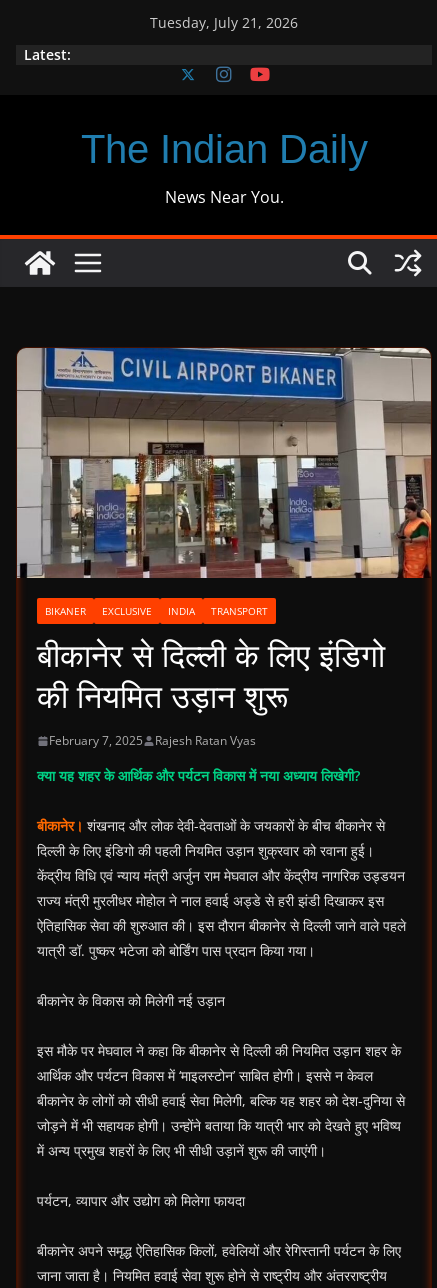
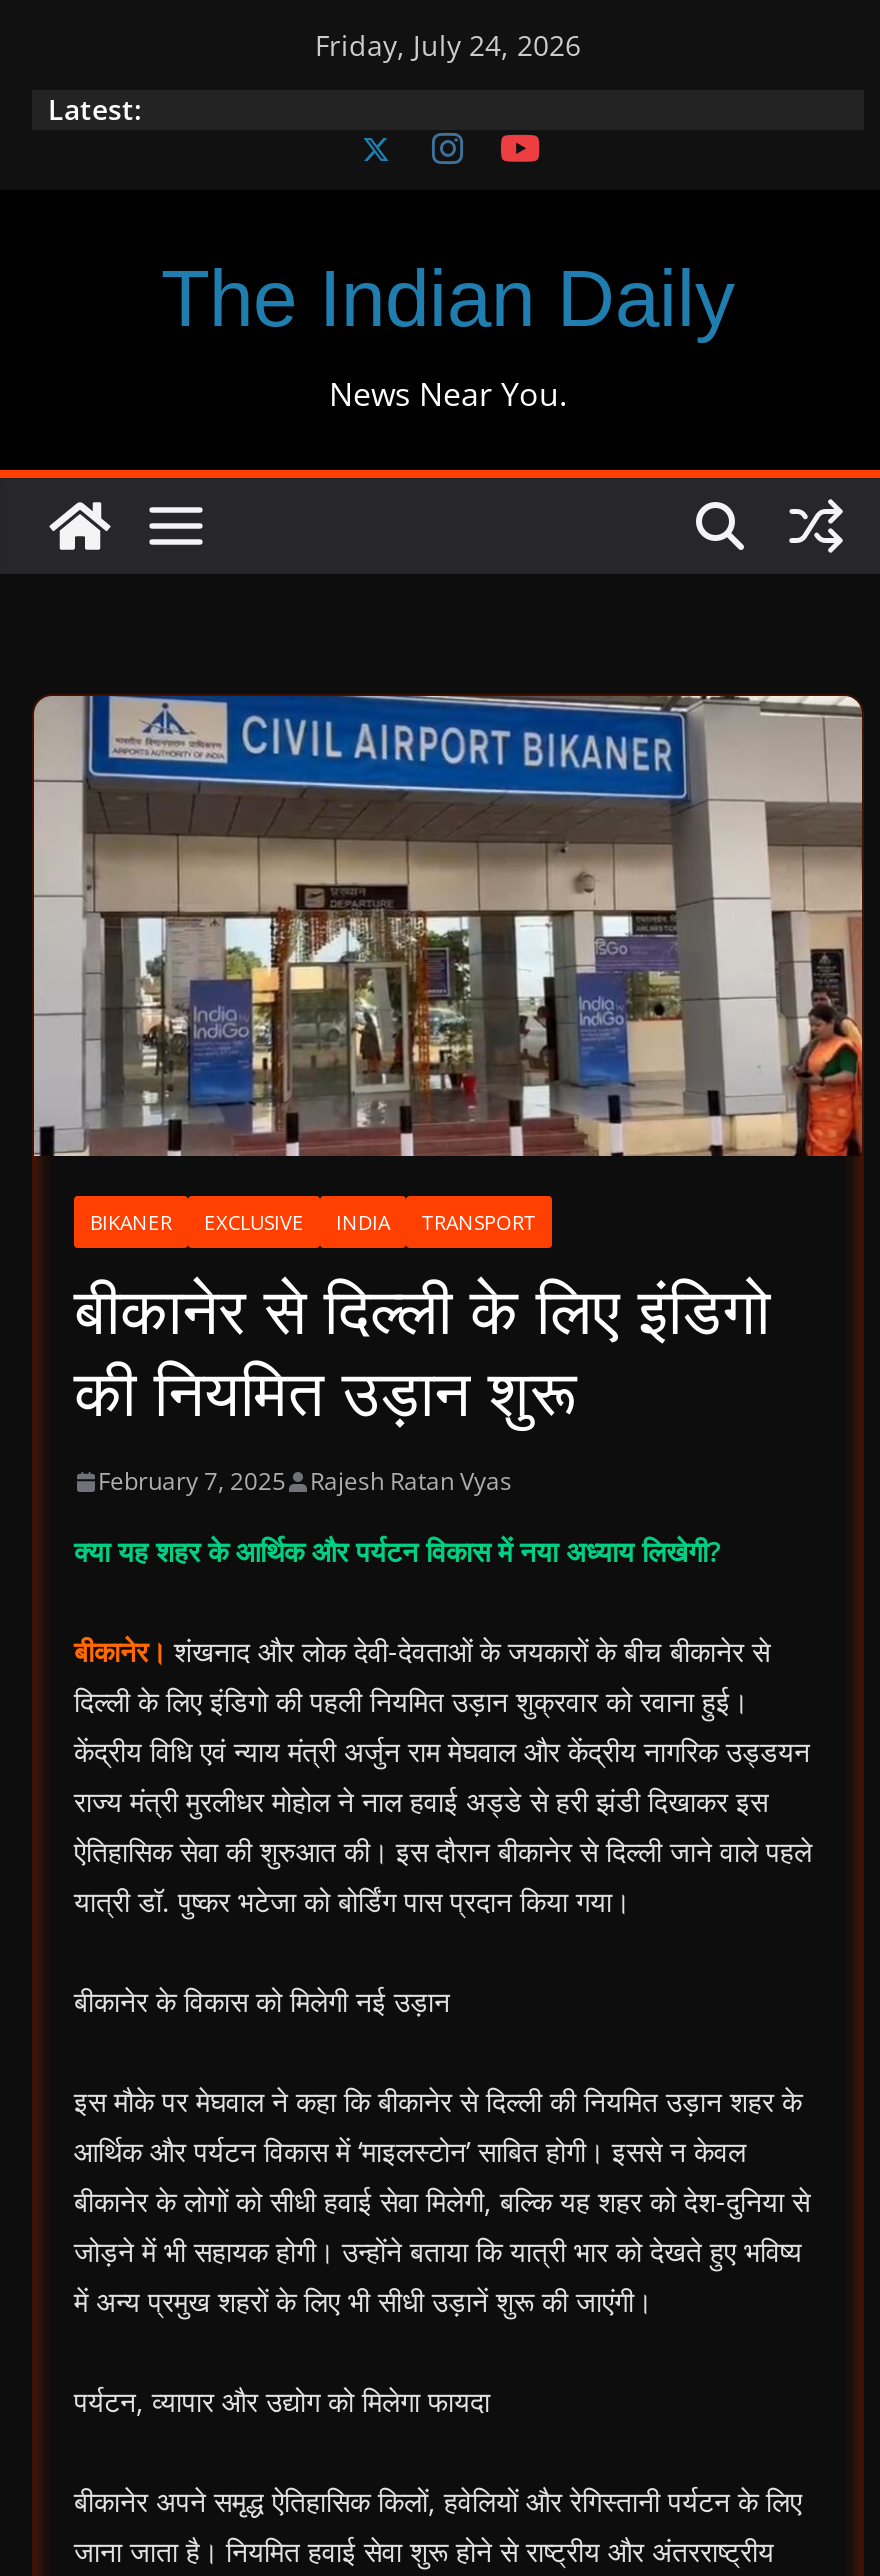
- Tuesday, July 21, 2026
+ Friday, July 24, 2026
